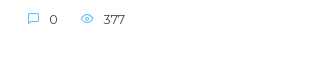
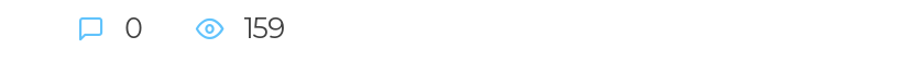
- 377
+ 159
